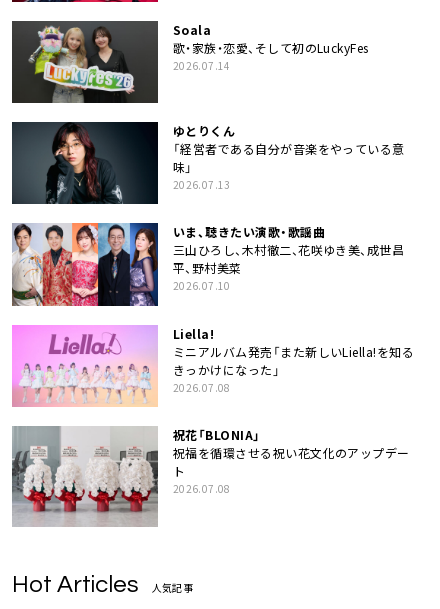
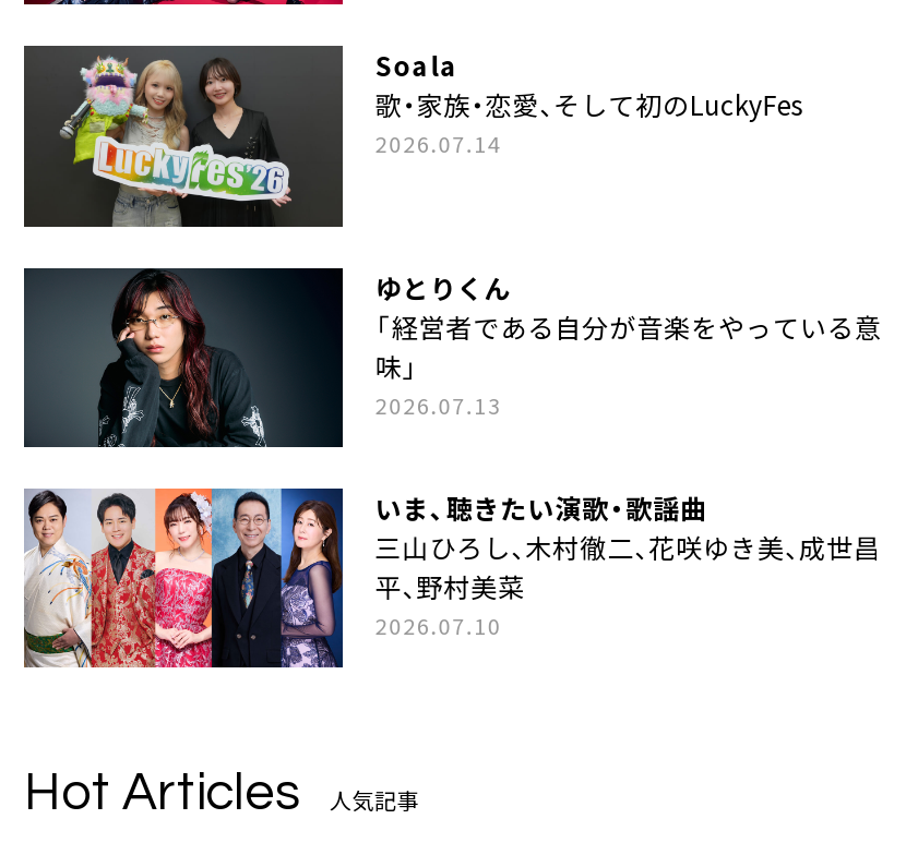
- [image]
- Liella!
- ミニアルバム発売「また新しいLiella!を知る
- きっかけになった」
- 2026.07.08
- 祝花「BLONIA」
- 祝福を循環させる祝い花文化のアップデー
- ト
- 2026.07.08

- [image]
